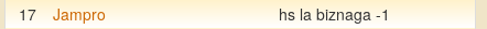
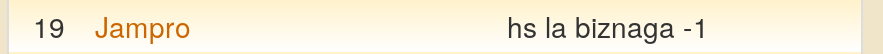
- 17 Jampro
+ 19 Jampro
